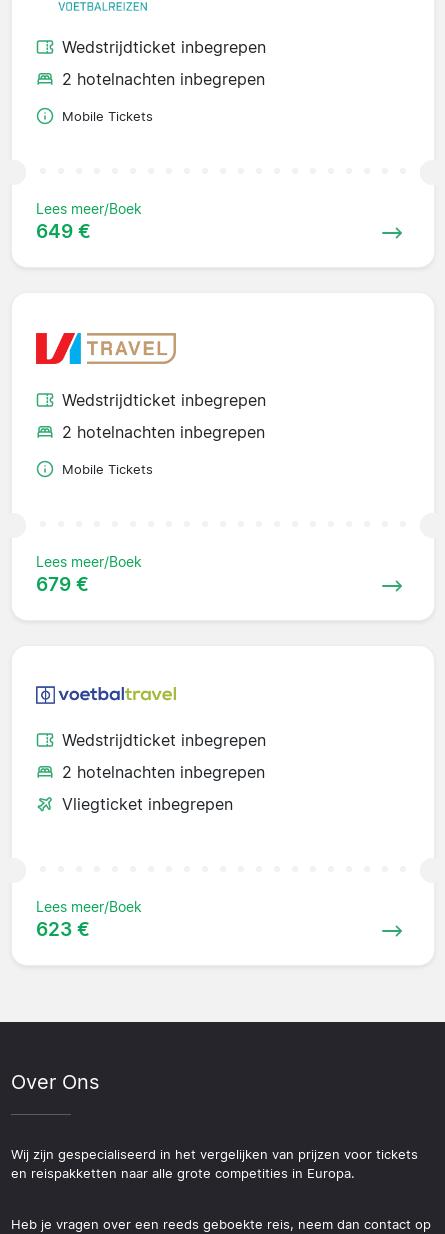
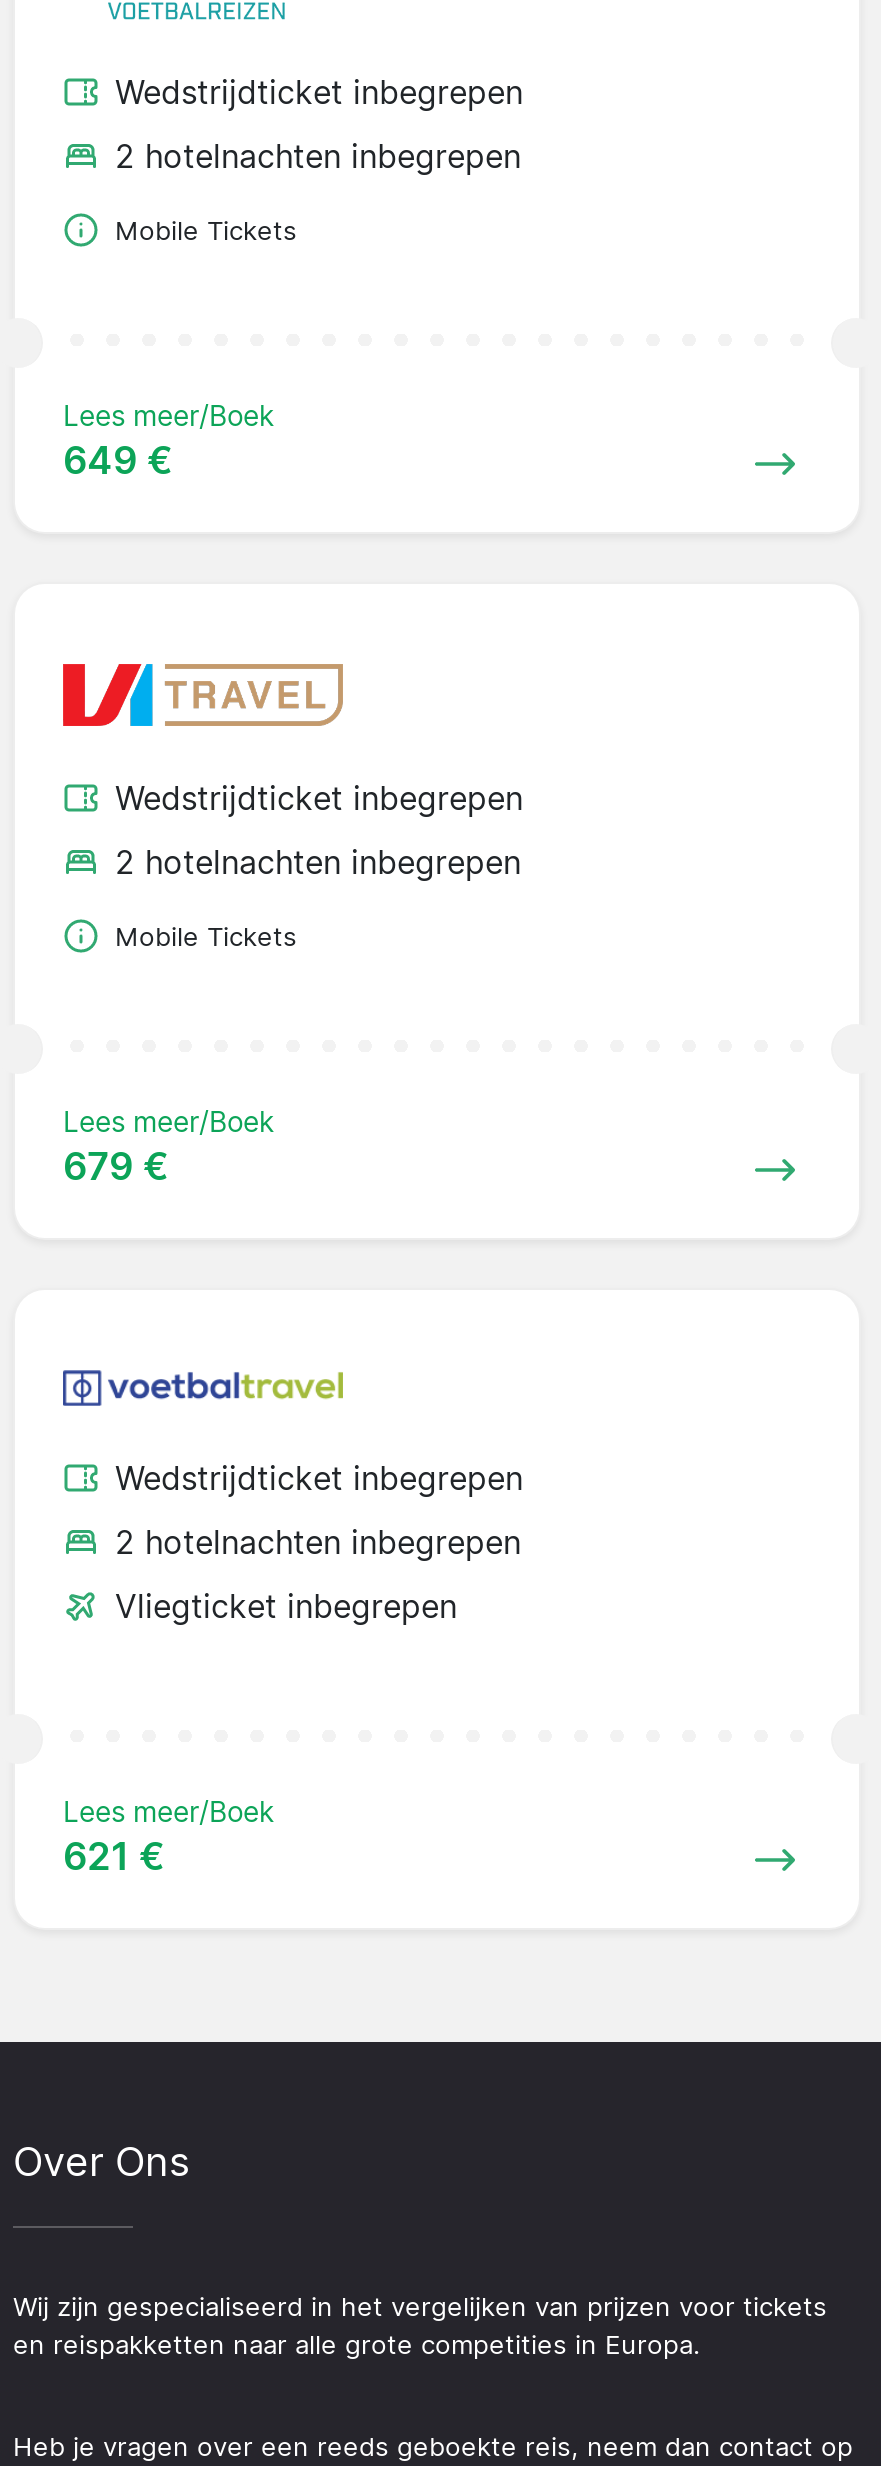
- 623 €
+ 621 €
